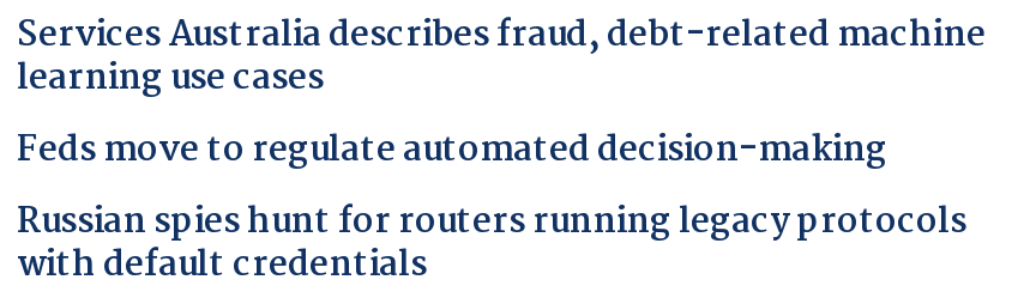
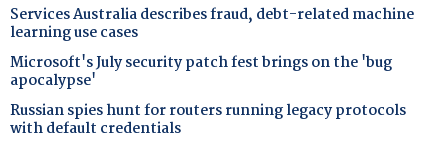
- Feds move to regulate automated decision-making
+ Microsoft's July security patch fest brings on the 'bug
+ apocalypse'
